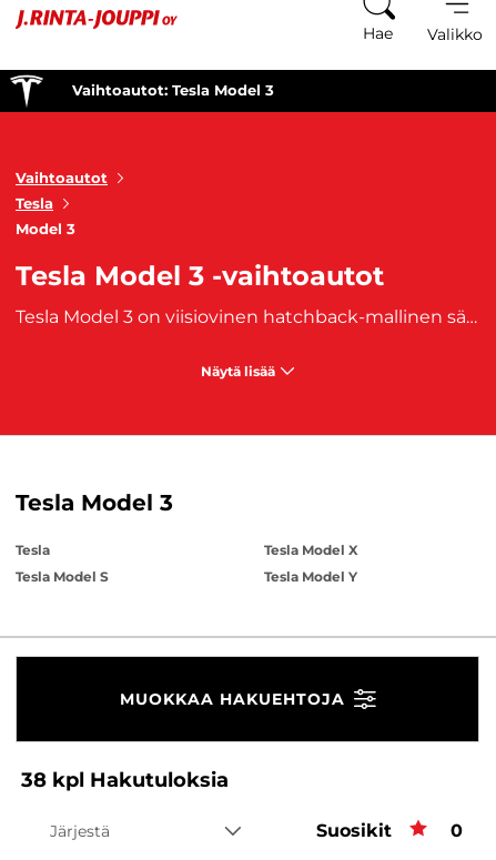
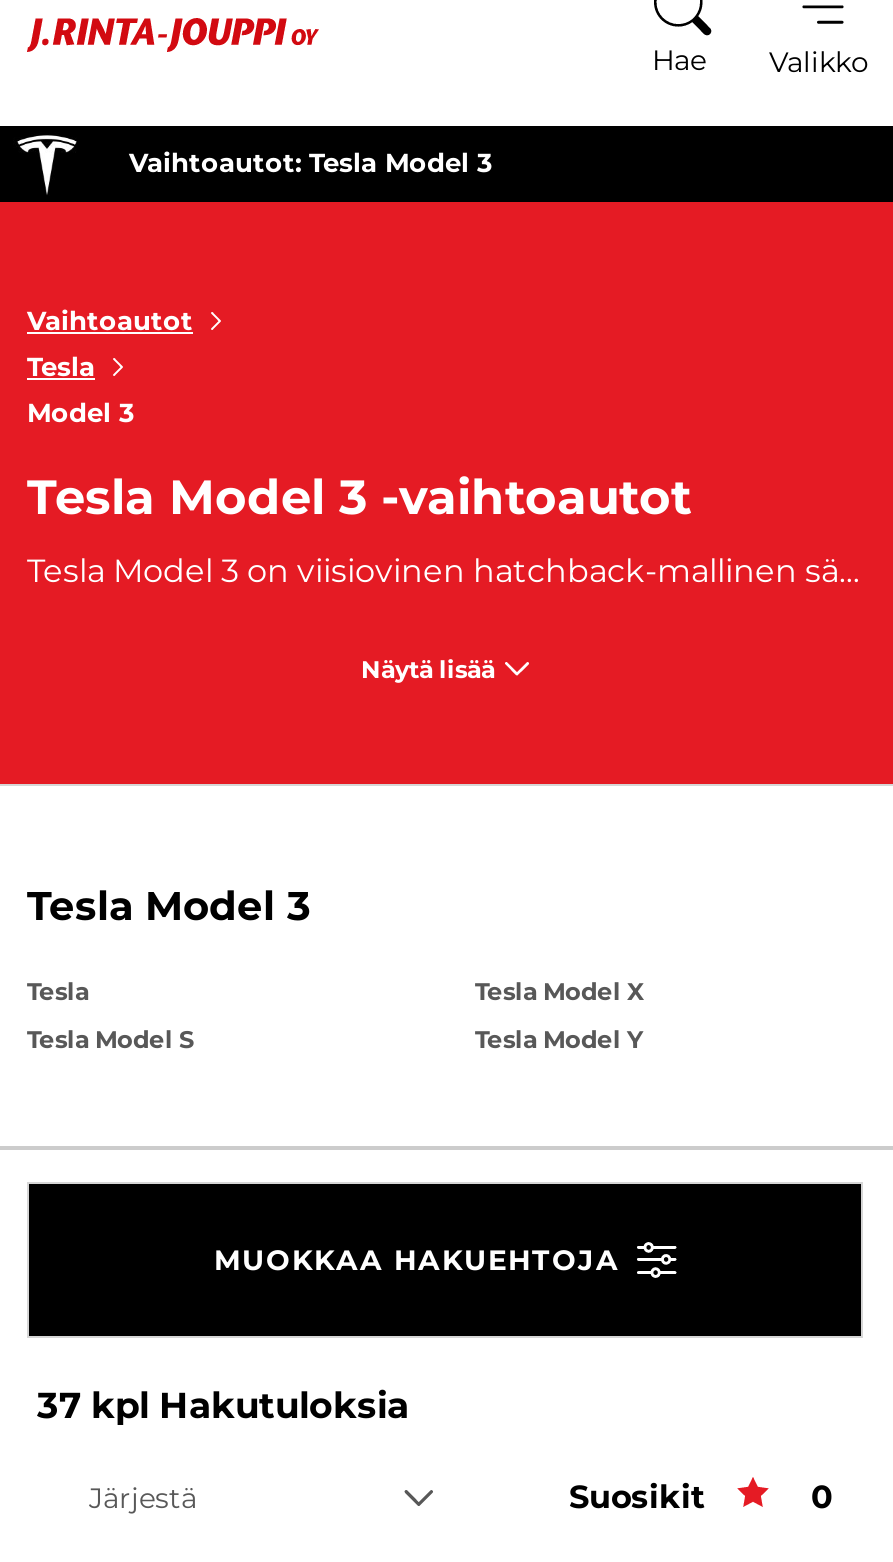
- 38 kpl Hakutuloksia
+ 37 kpl Hakutuloksia
